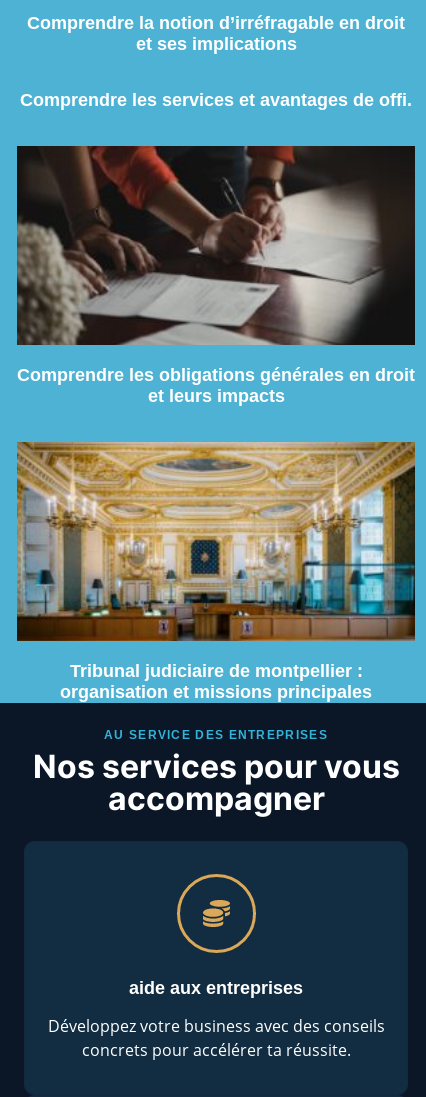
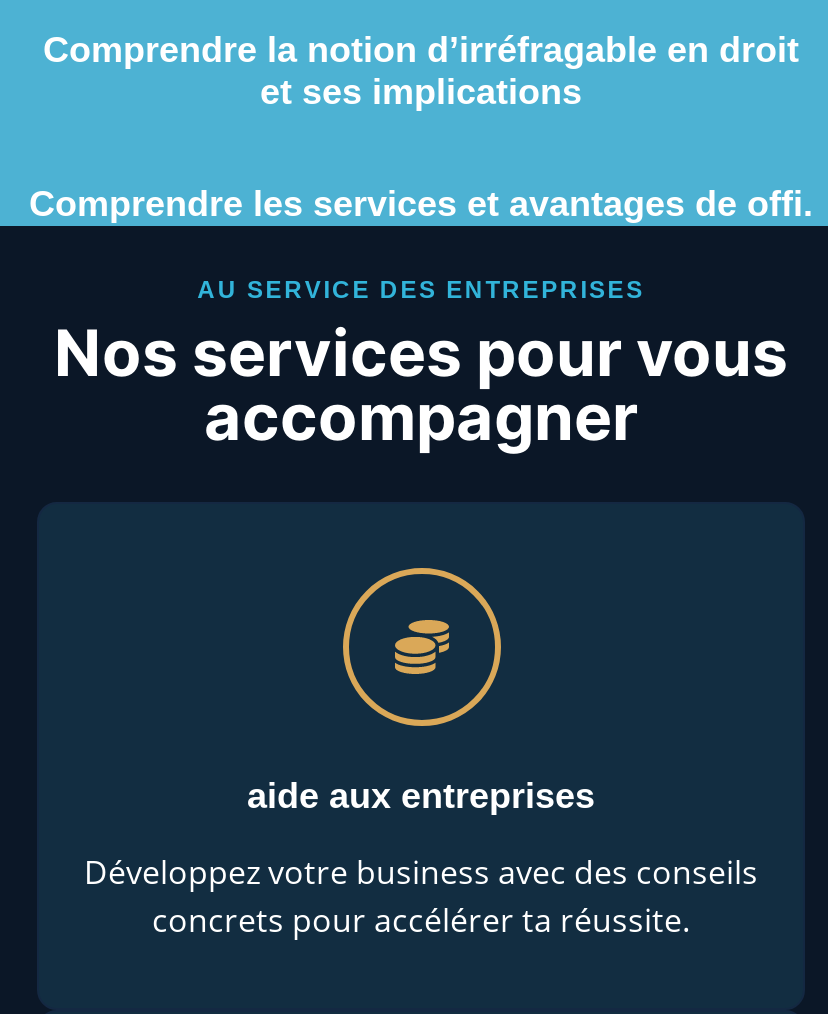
- [image]
- Comprendre les obligations générales en droit
- et leurs impacts

- [image]
- Tribunal judiciaire de montpellier :
- organisation et missions principales
